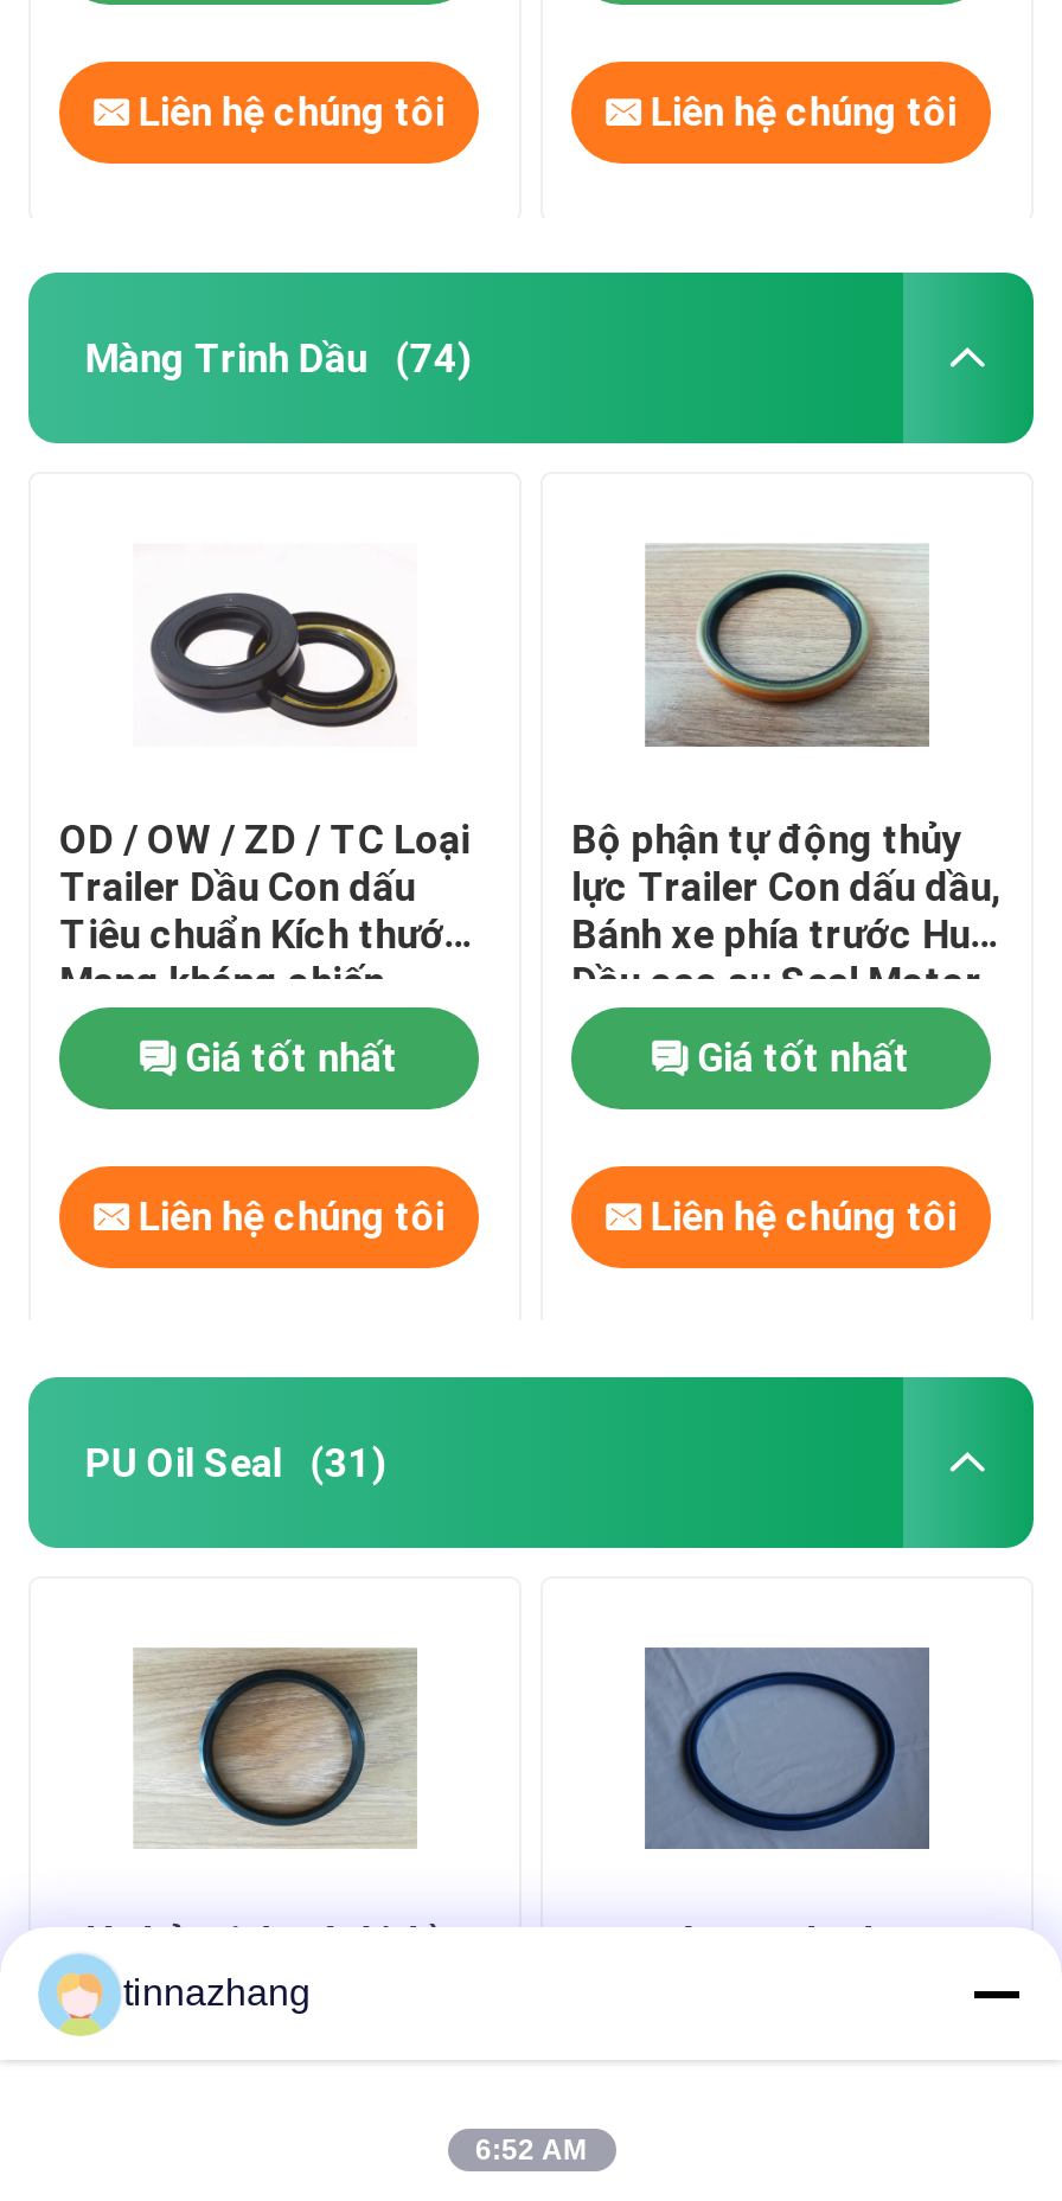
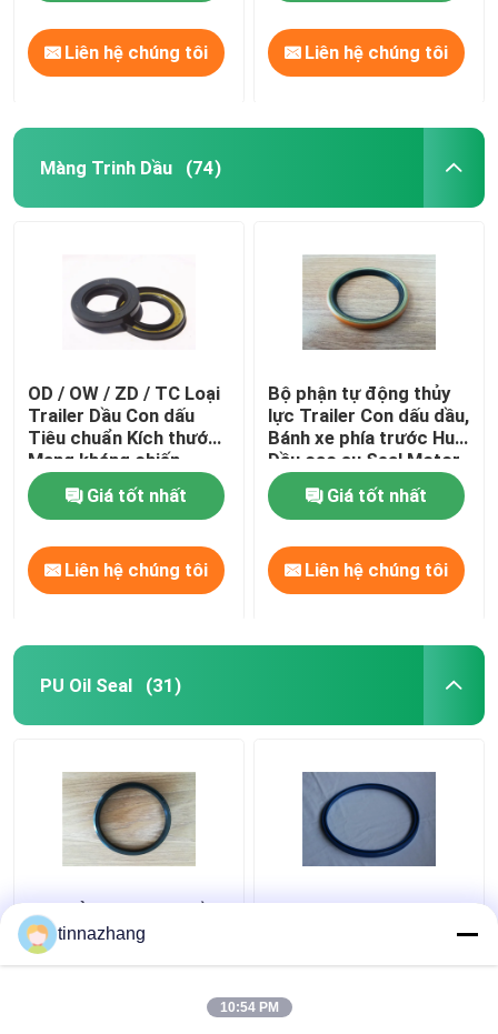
- 6:52 AM
+ 10:54 PM
